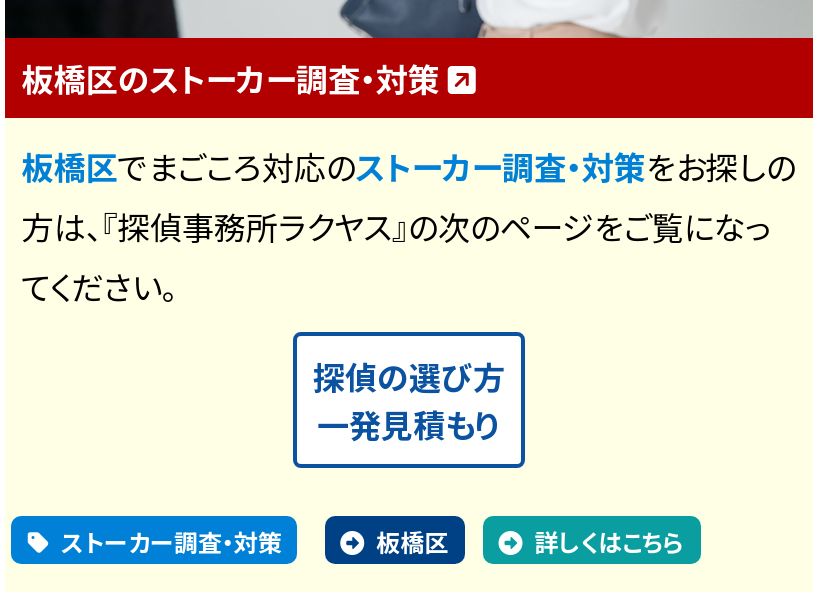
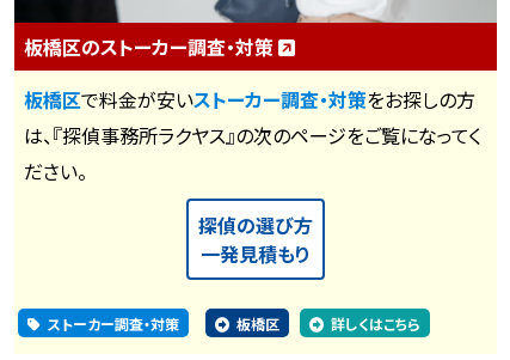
- 板橋区でまごころ対応のストーカー調査・対策をお探しの
- 方は、『探偵事務所ラクヤス』の次のページをご覧になっ
- てください。
+ 板橋区で料金が安いストーカー調査・対策をお探しの方
+ は、『探偵事務所ラクヤス』の次のページをご覧になってく
+ ださい。
